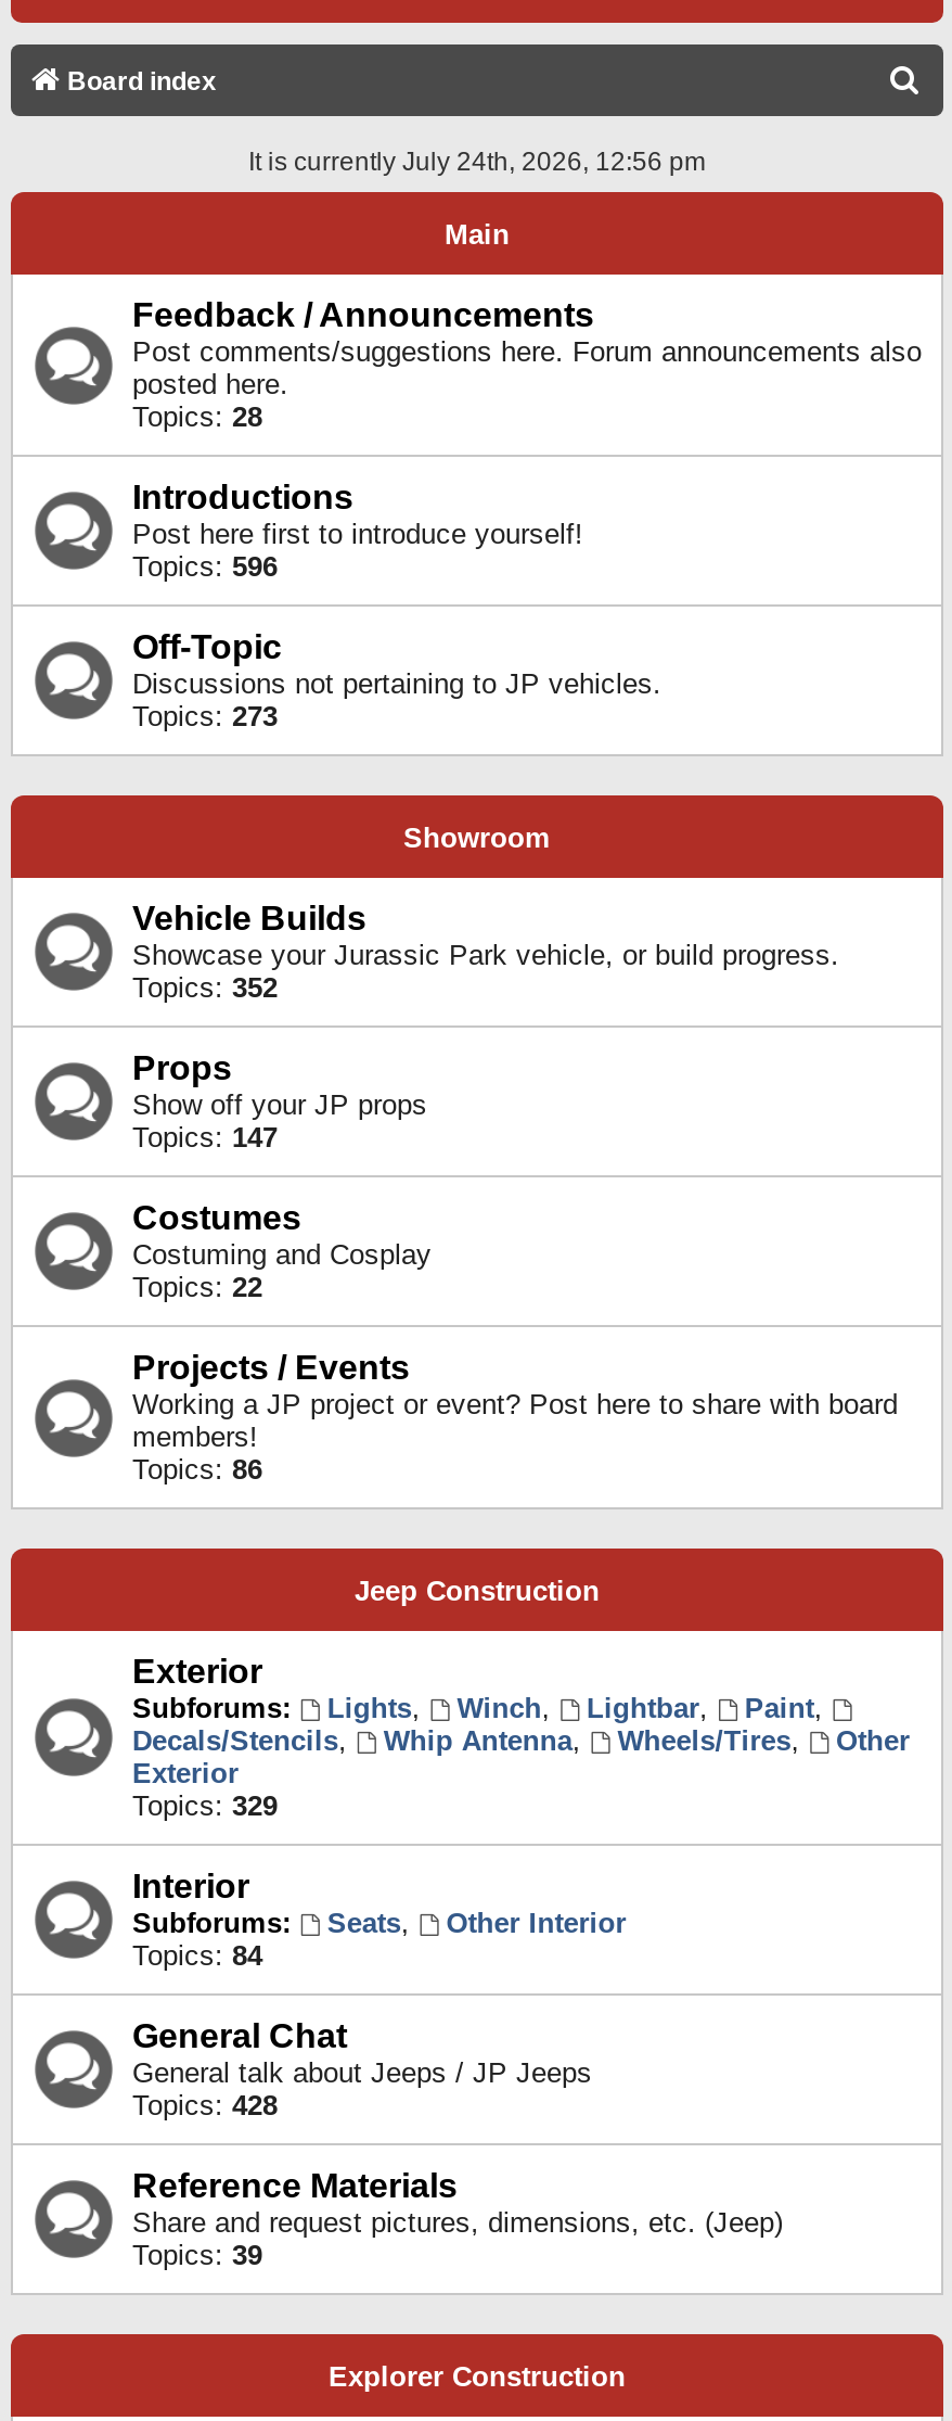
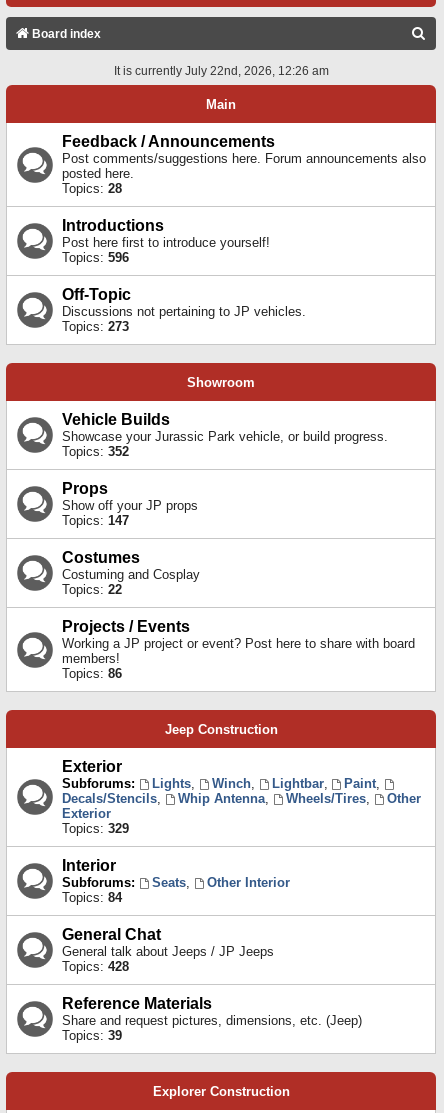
- It is currently July 24th, 2026, 12:56 pm
+ It is currently July 22nd, 2026, 12:26 am
